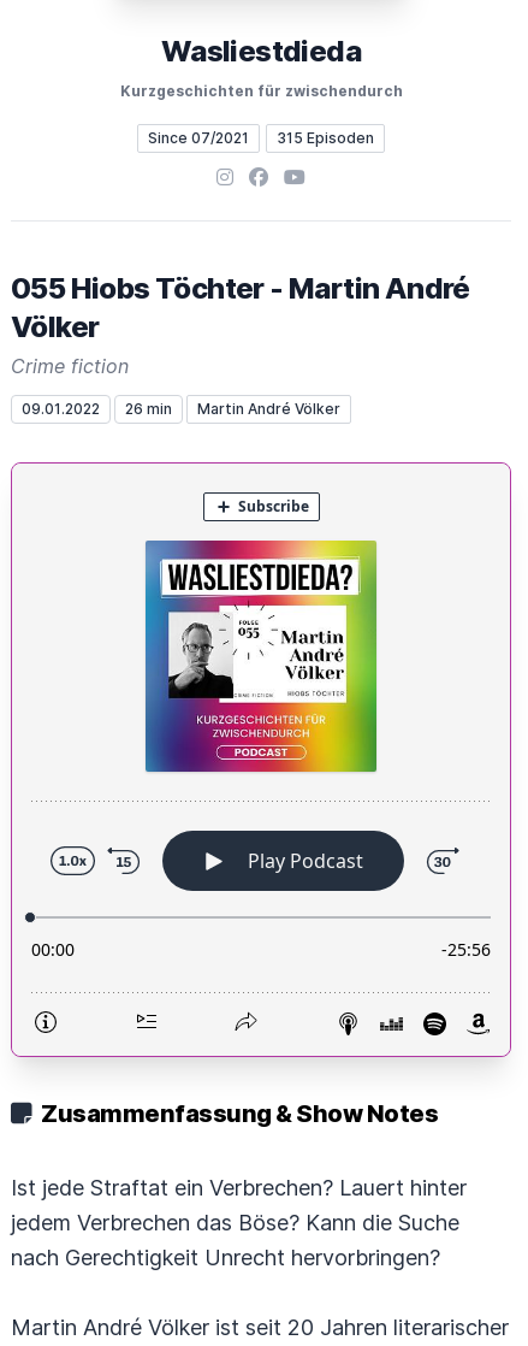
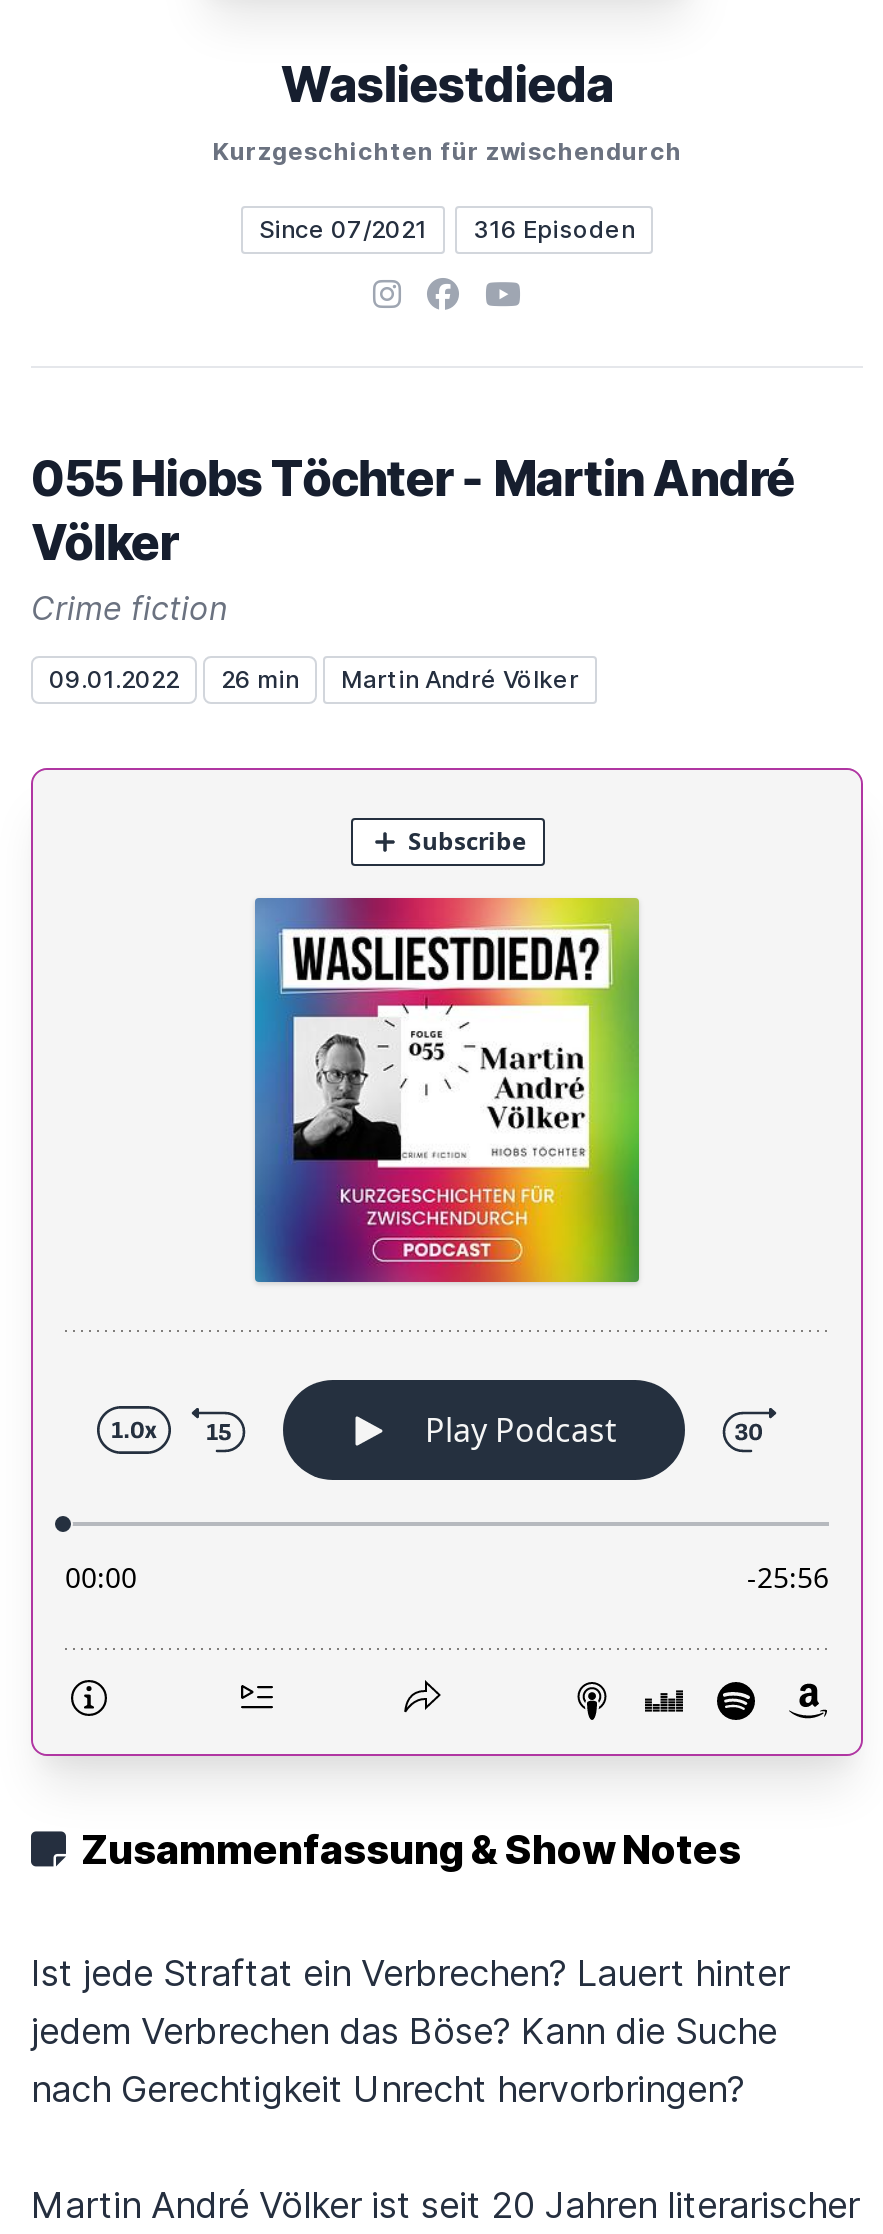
- Since 07/2021 315 Episoden
+ Since 07/2021 316 Episoden
